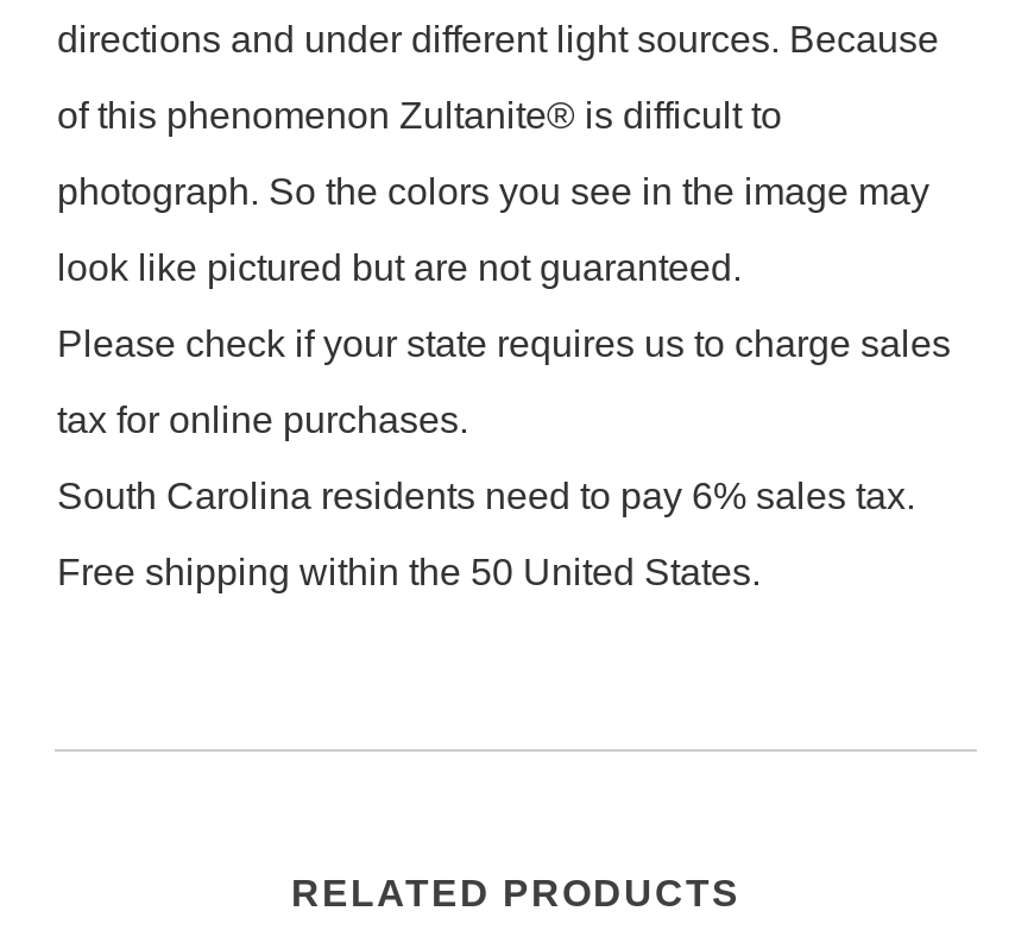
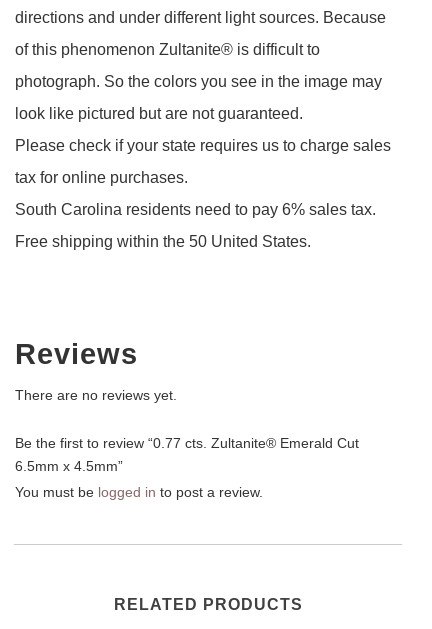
+ Reviews
+ There are no reviews yet.
+ Be the first to review “0.77 cts. Zultanite® Emerald Cut
+ 6.5mm x 4.5mm”
+ You must be logged in to post a review.
